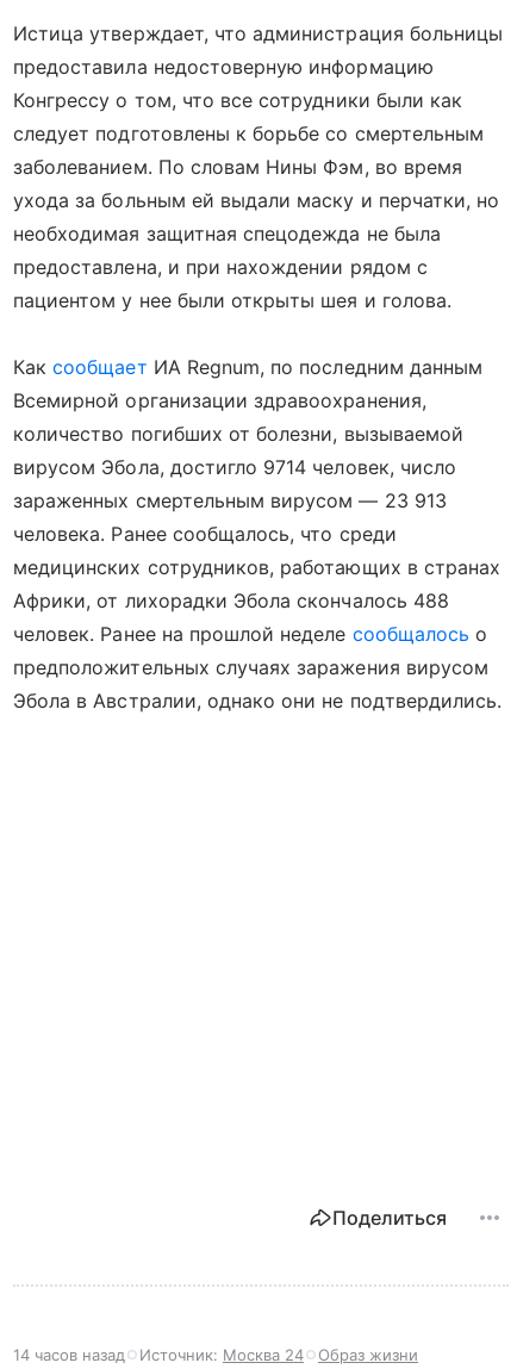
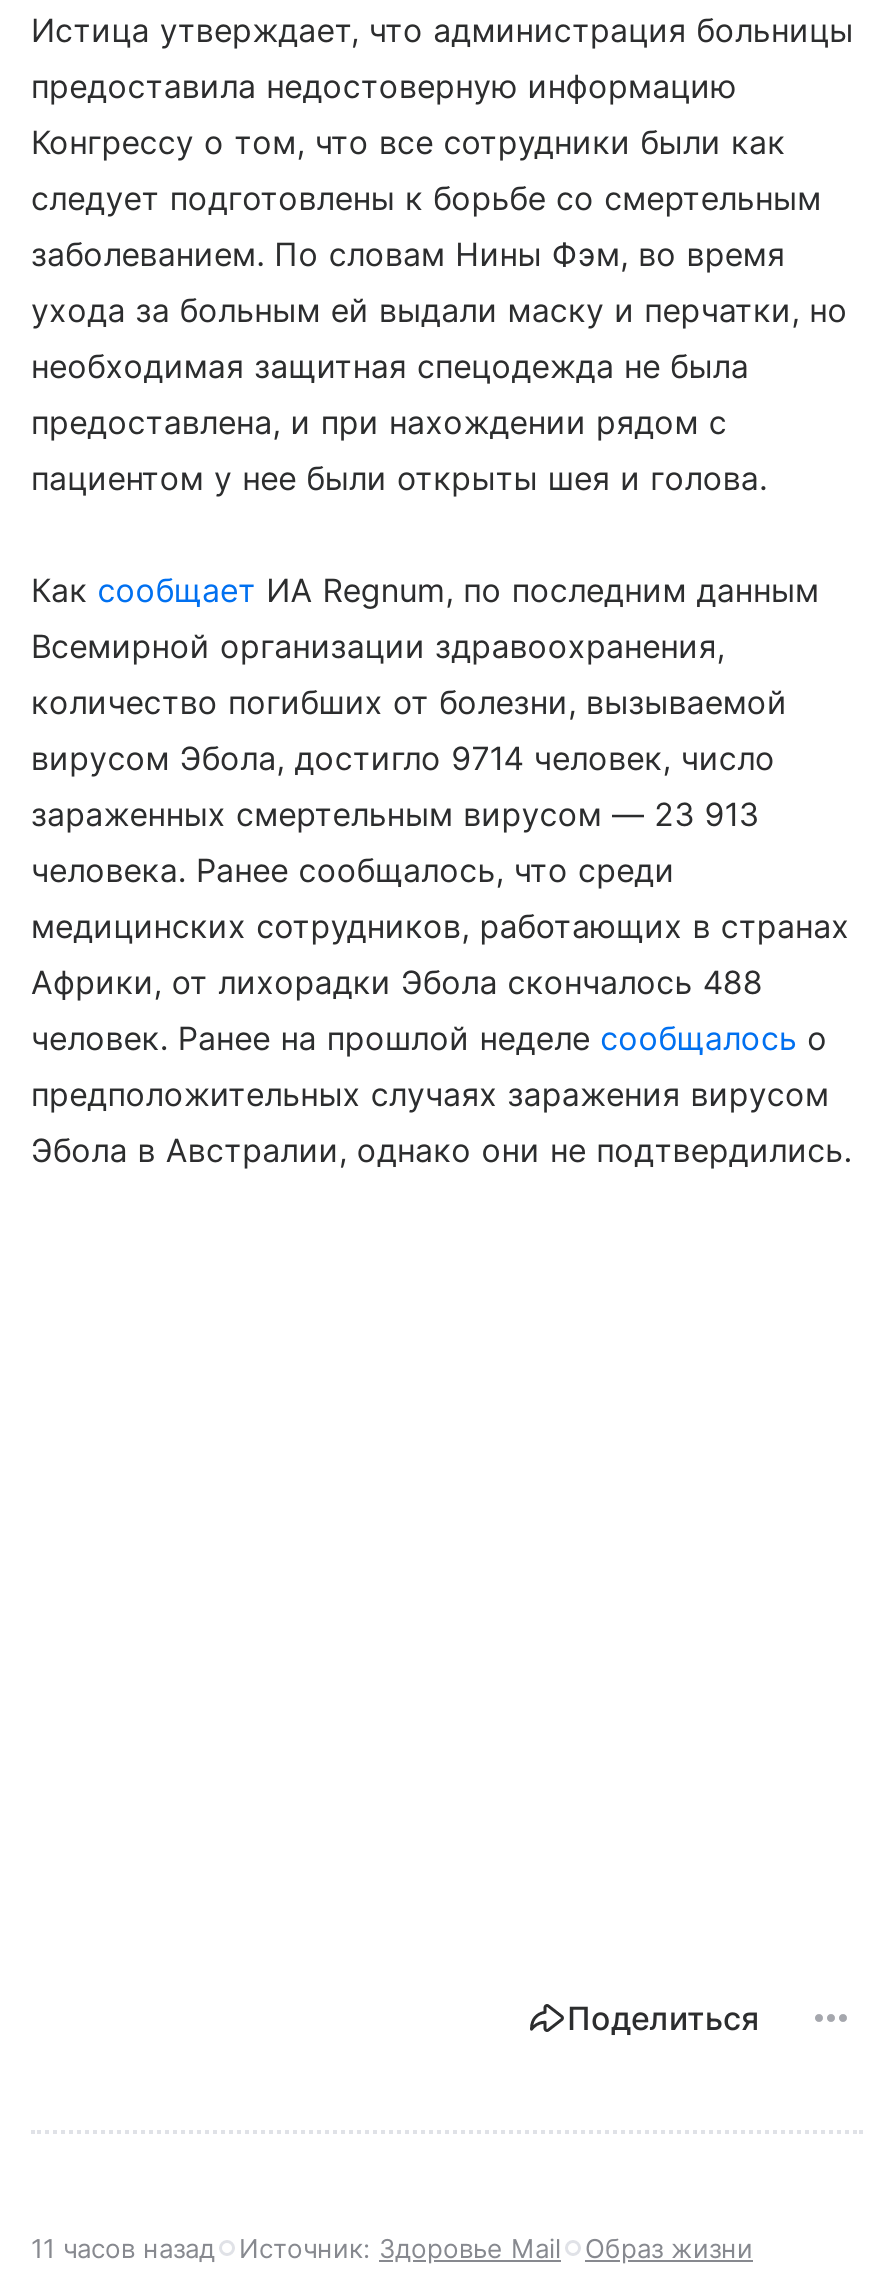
- 14 часов назад
+ 11 часов назад

- Источник: Москва 24
+ Источник: Здоровье Mail
